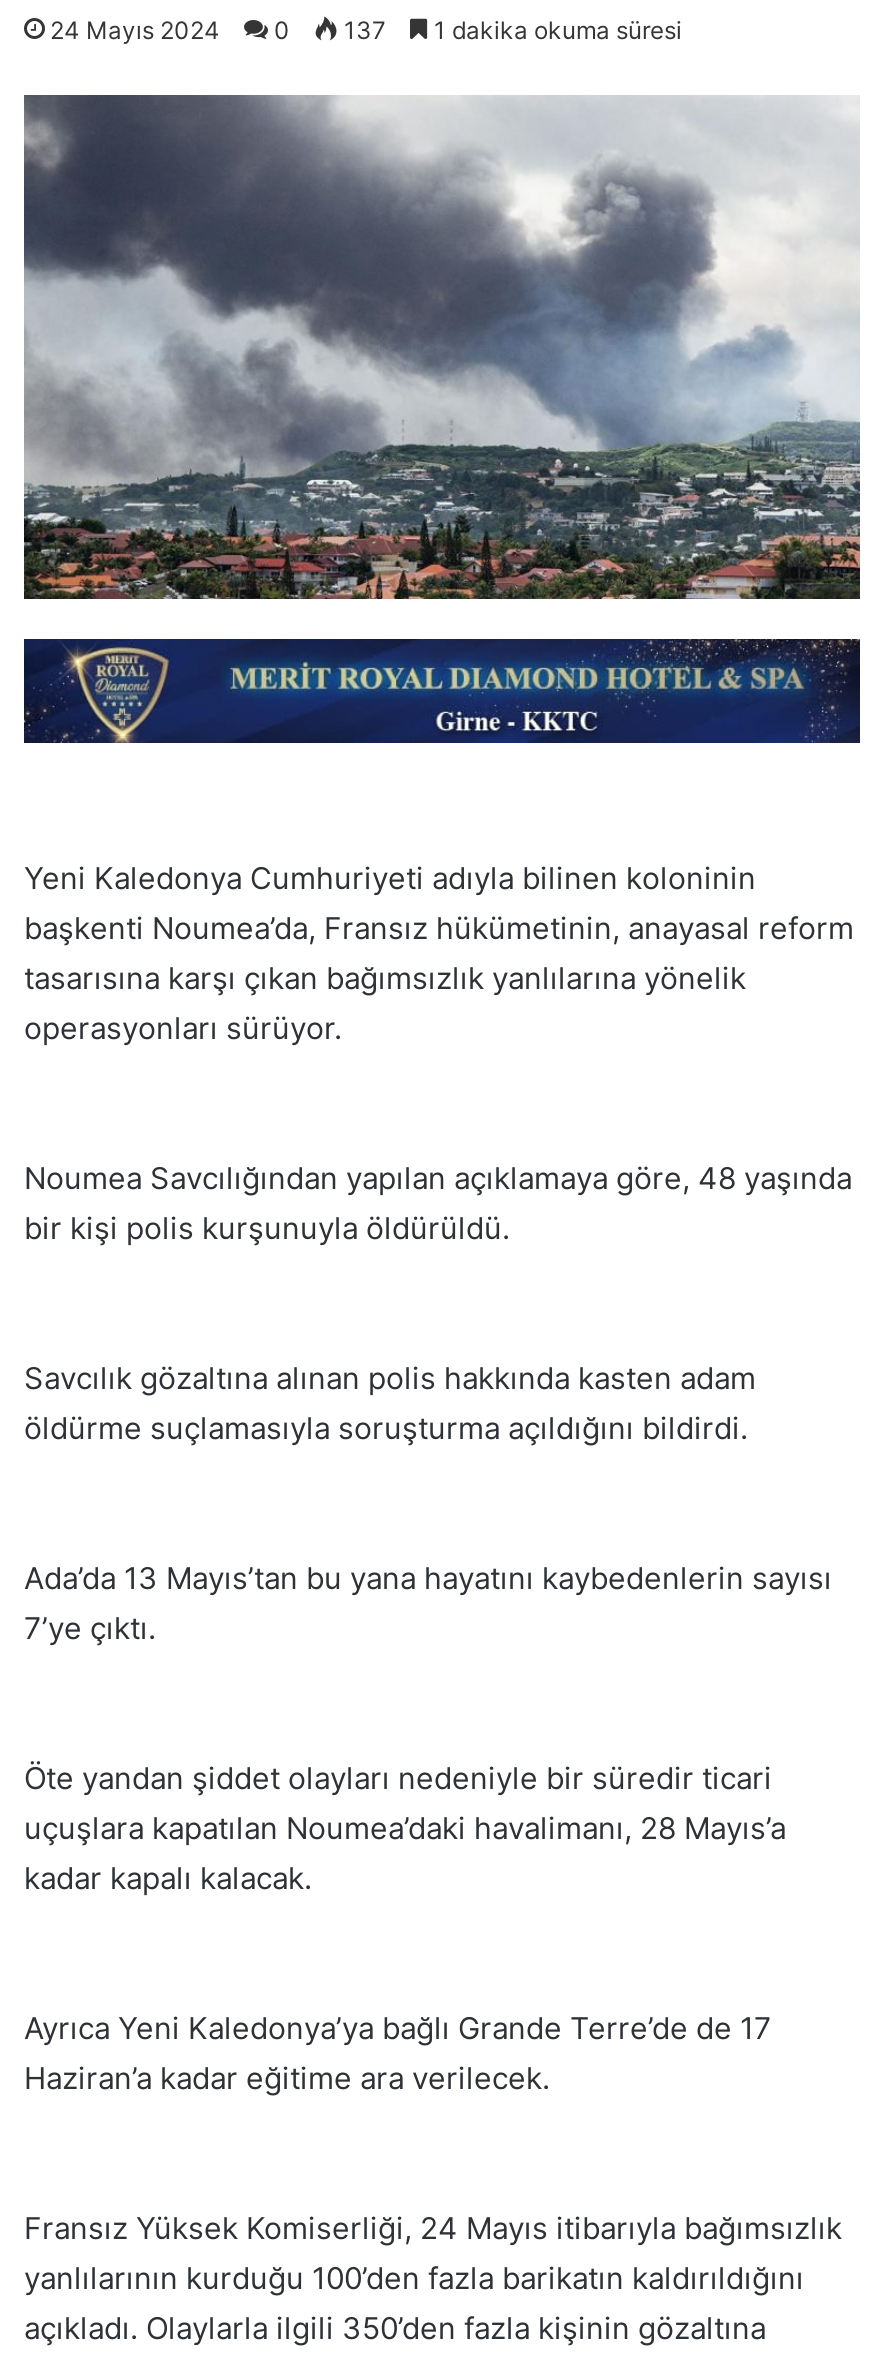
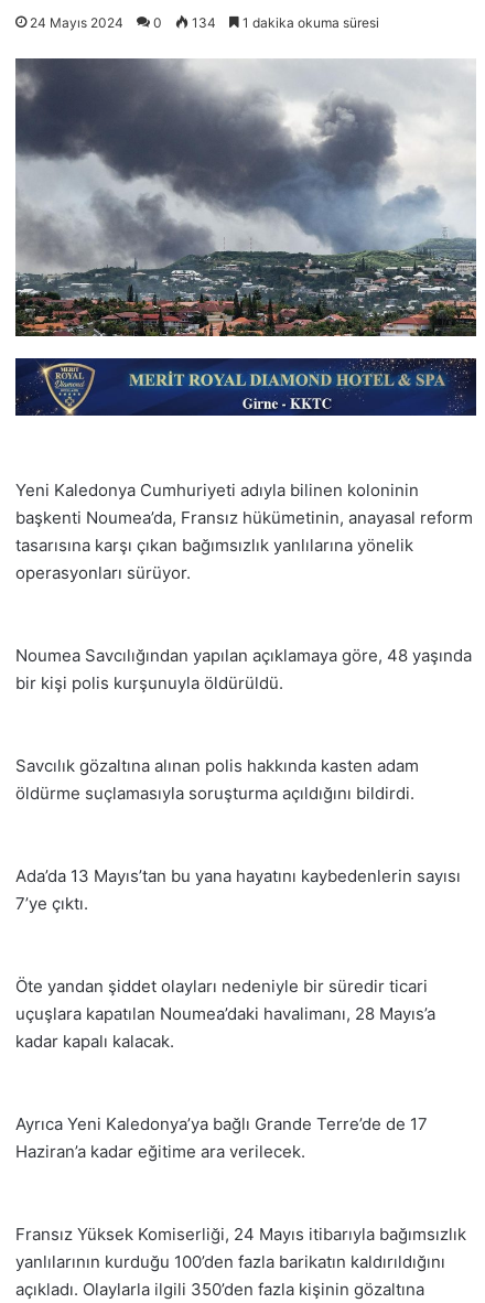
- 24 Mayıs 2024 0 137 1 dakika okuma süresi
+ 24 Mayıs 2024 0 134 1 dakika okuma süresi
